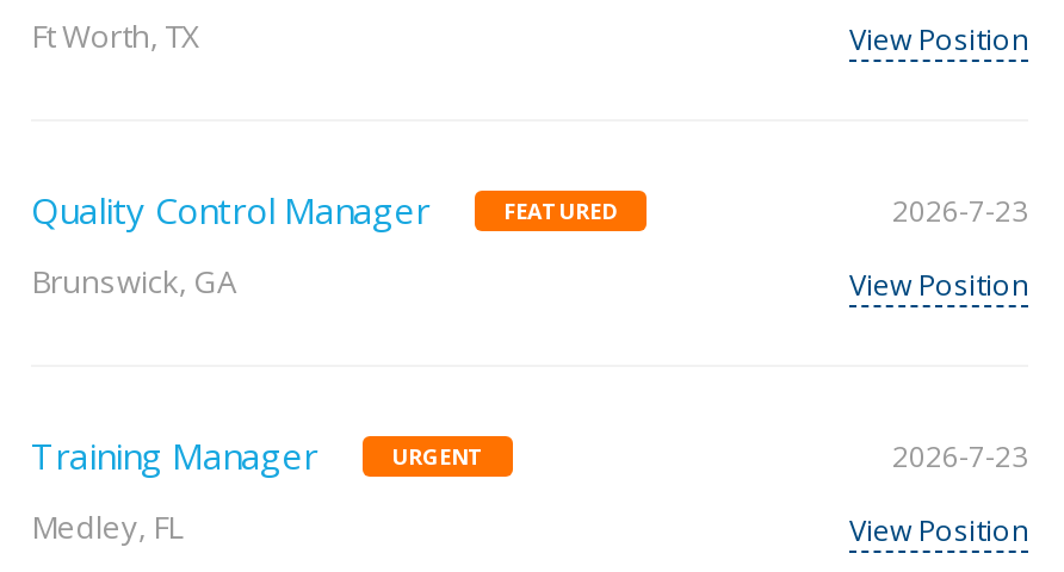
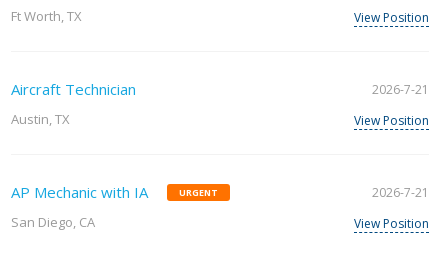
- Quality Control Manager
- FEATURED
+ Aircraft Technician

- 2026-7-23
+ 2026-7-21

- Brunswick, GA
+ Austin, TX

- Training Manager
+ AP Mechanic with IA

- 2026-7-23
+ 2026-7-21

- Medley, FL
+ San Diego, CA
